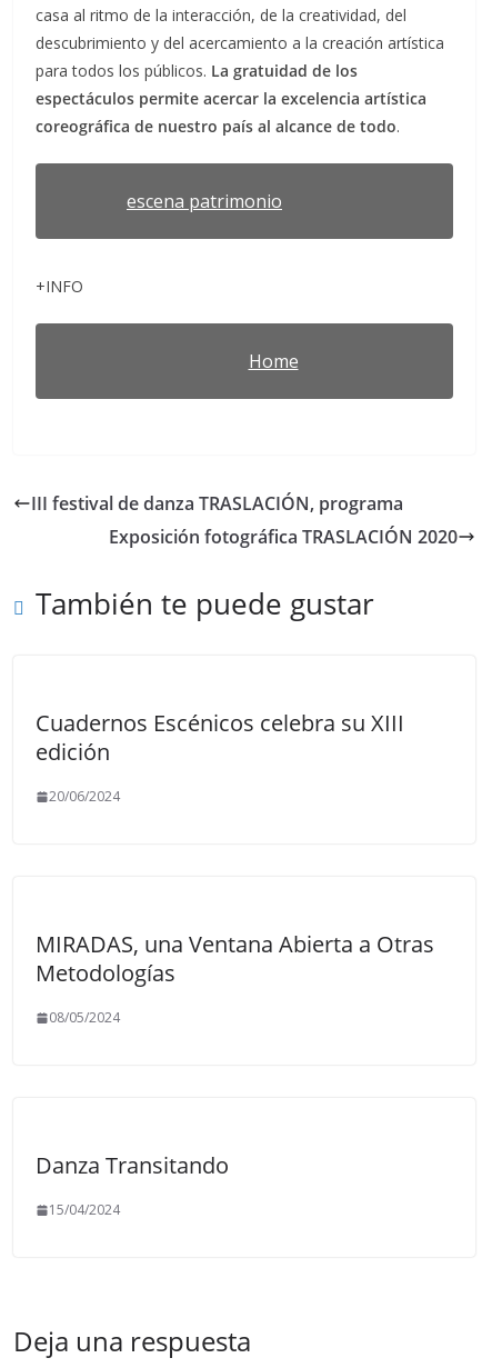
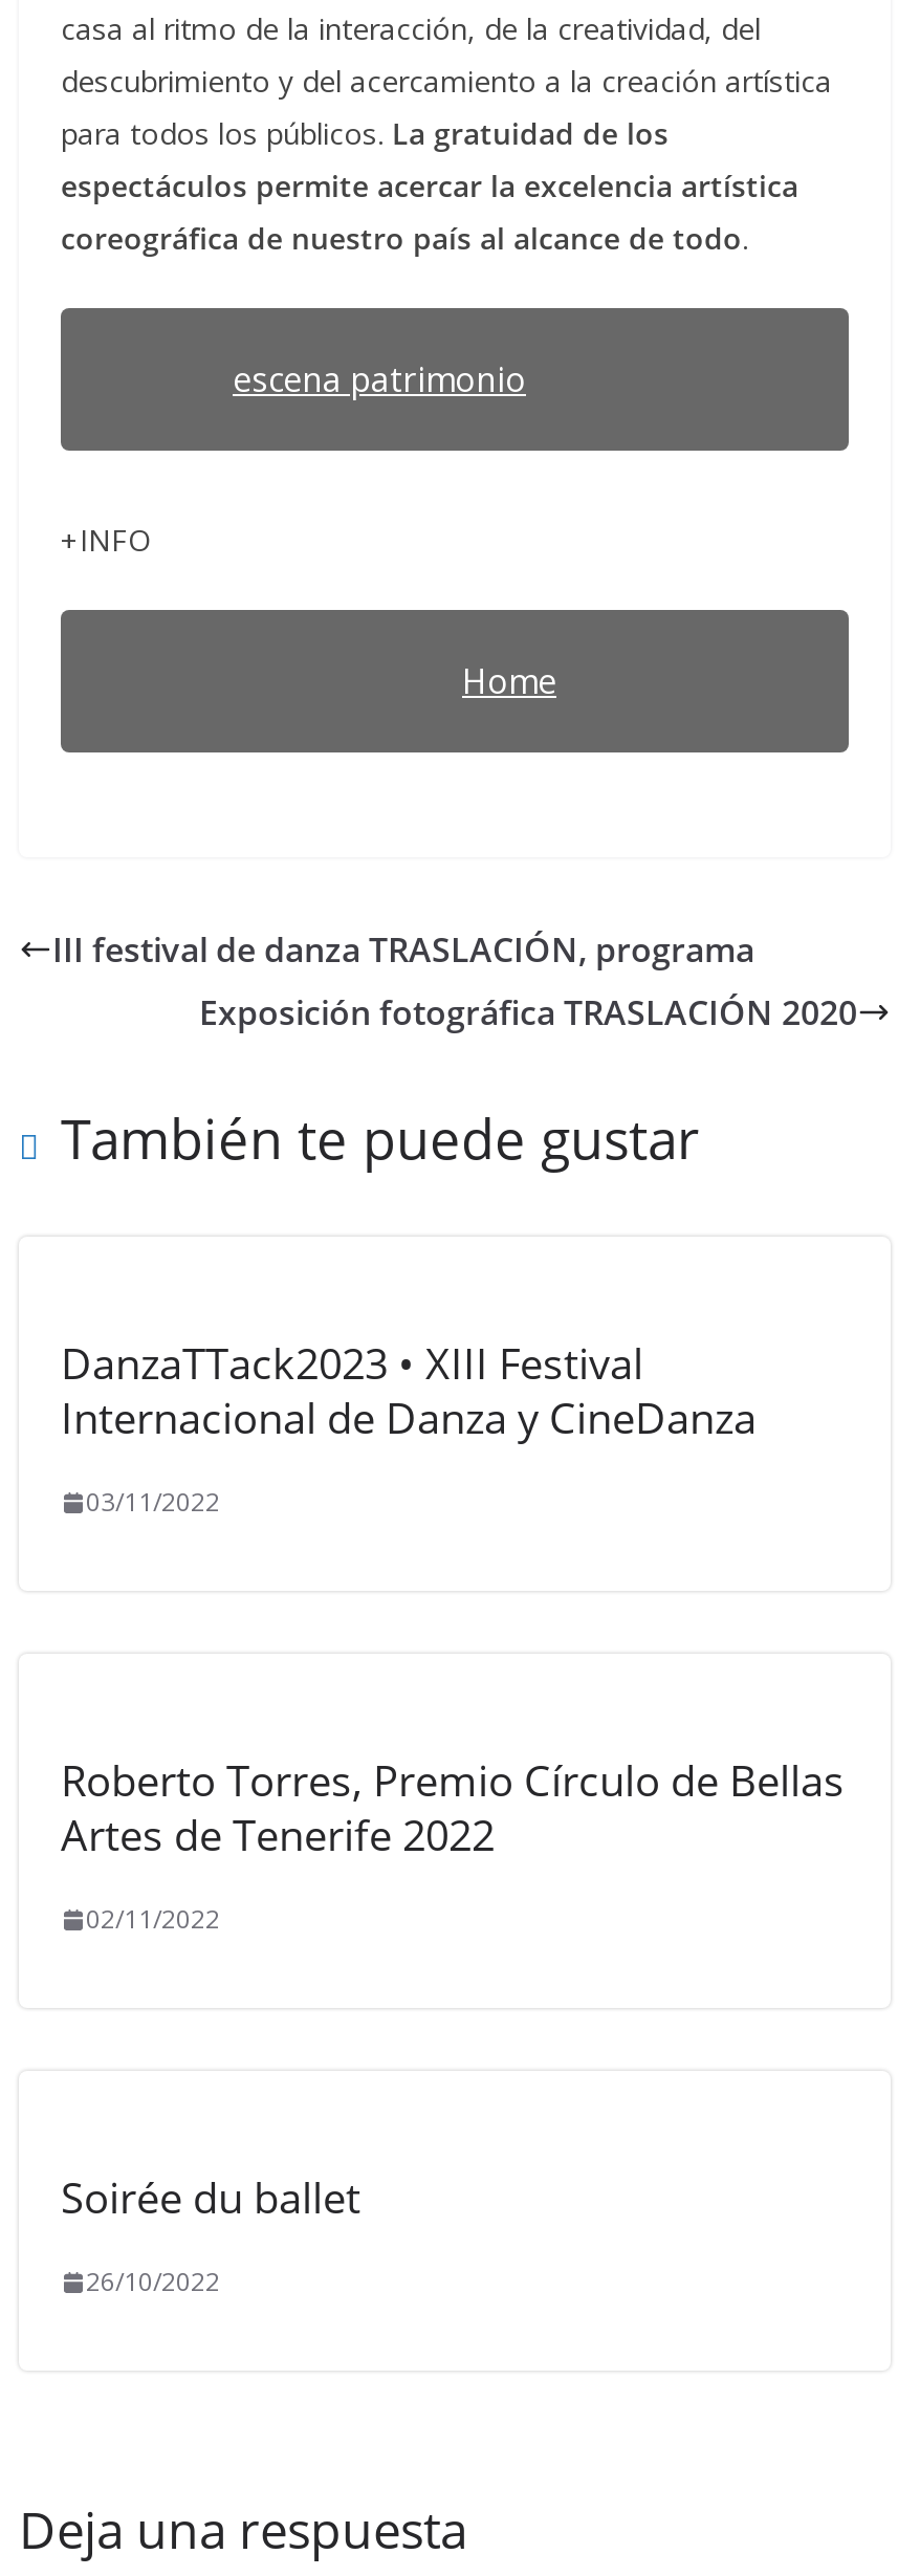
- Cuadernos Escénicos celebra su XIII
- edición
+ DanzaTTack2023 • XIII Festival
+ Internacional de Danza y CineDanza

- 20/06/2024
+ 03/11/2022

- MIRADAS, una Ventana Abierta a Otras
- Metodologías
+ Roberto Torres, Premio Círculo de Bellas
+ Artes de Tenerife 2022

- 08/05/2024
+ 02/11/2022

- Danza Transitando
+ Soirée du ballet

- 15/04/2024
+ 26/10/2022
